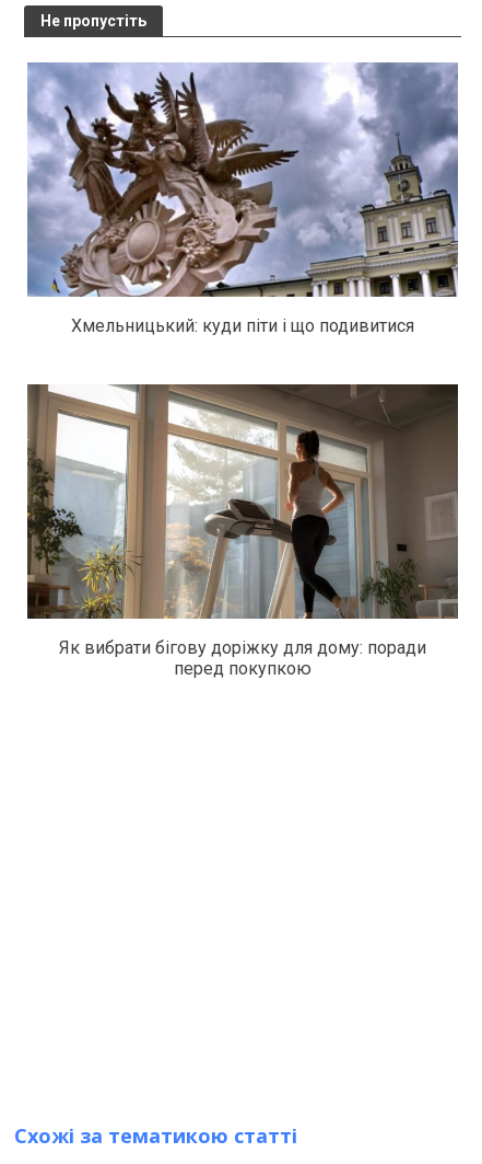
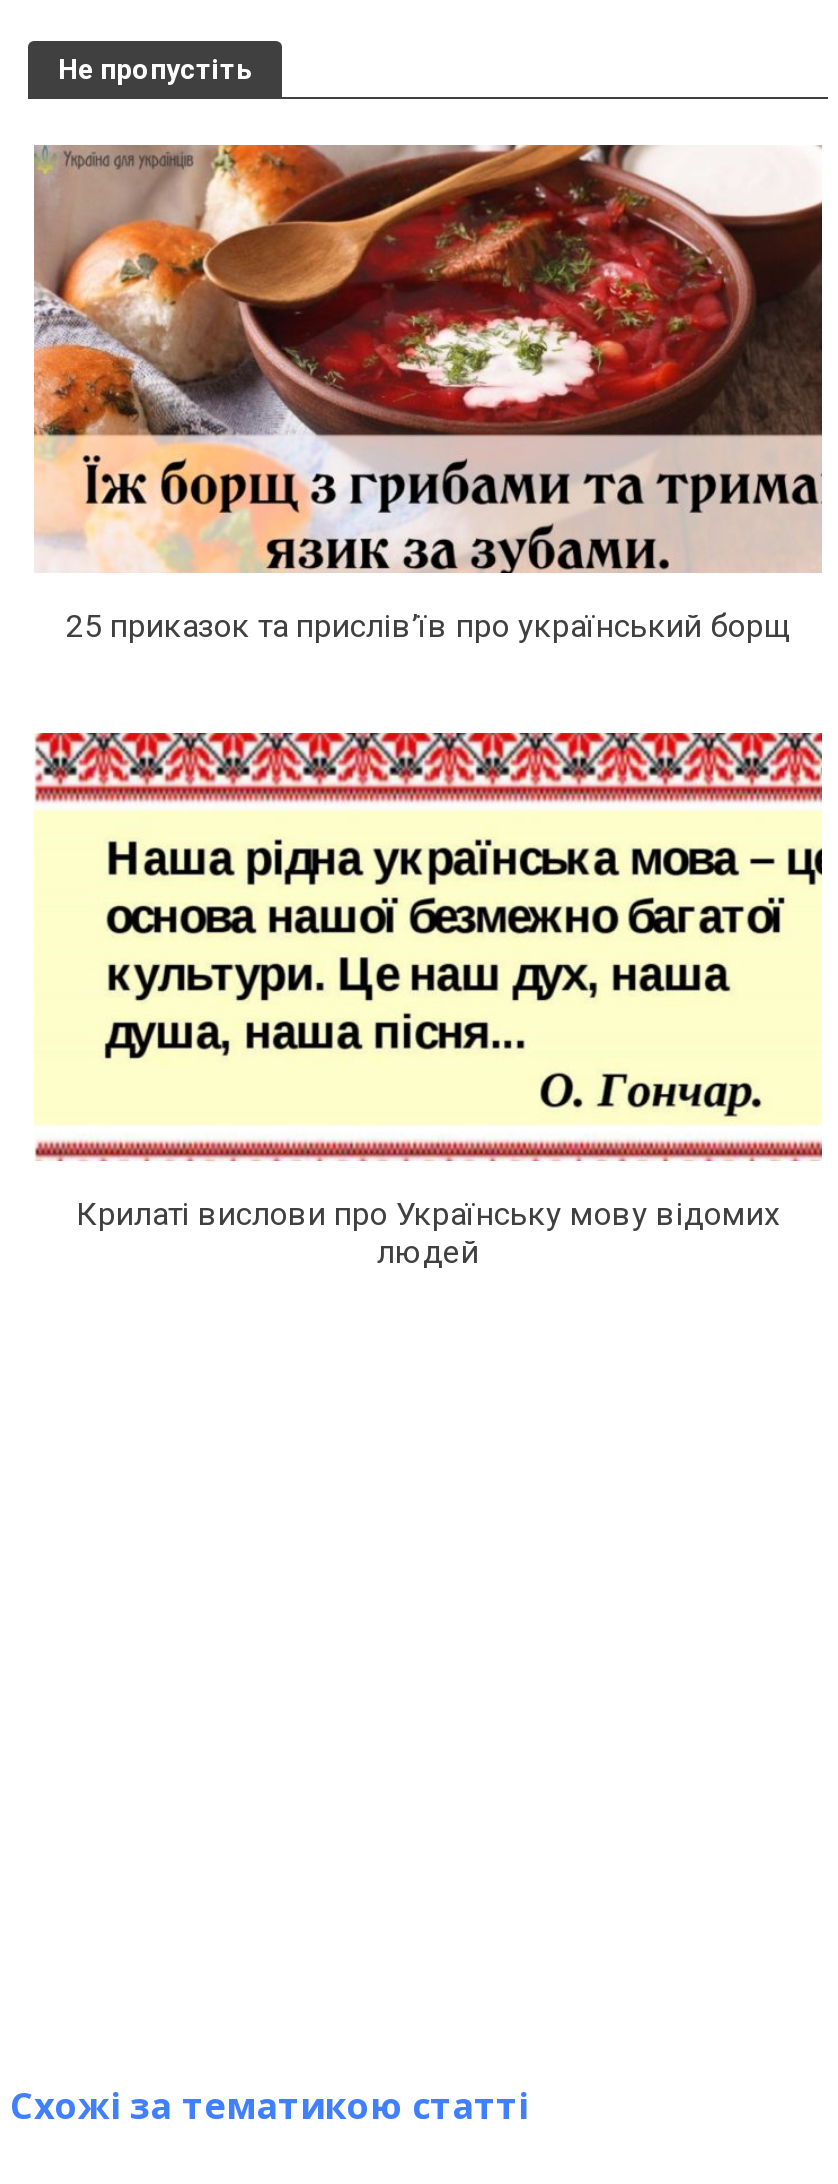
- [image]
- Хмельницький: куди піти і що подивитися
+ [image]
+ 25 приказок та прислів’їв про український борщ

- [image]
- Як вибрати бігову доріжку для дому: поради
- перед покупкою
+ [image]
+ Крилаті вислови про Українську мову відомих
+ людей
